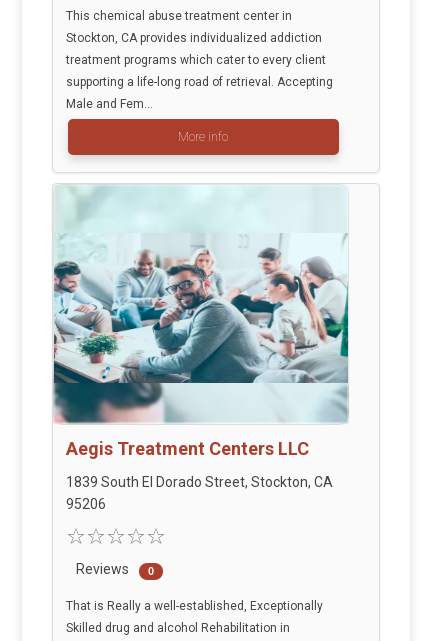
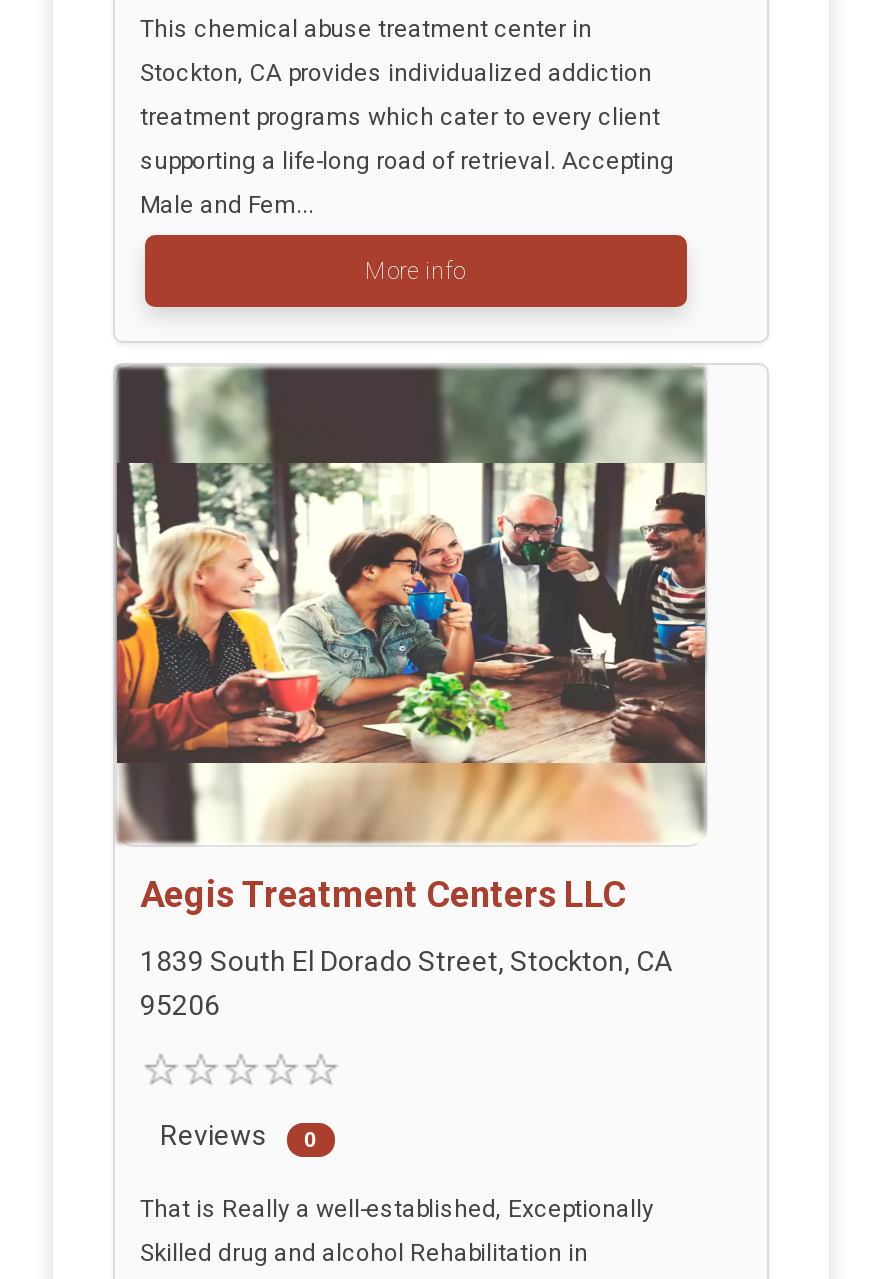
- [image]
+ [image]
